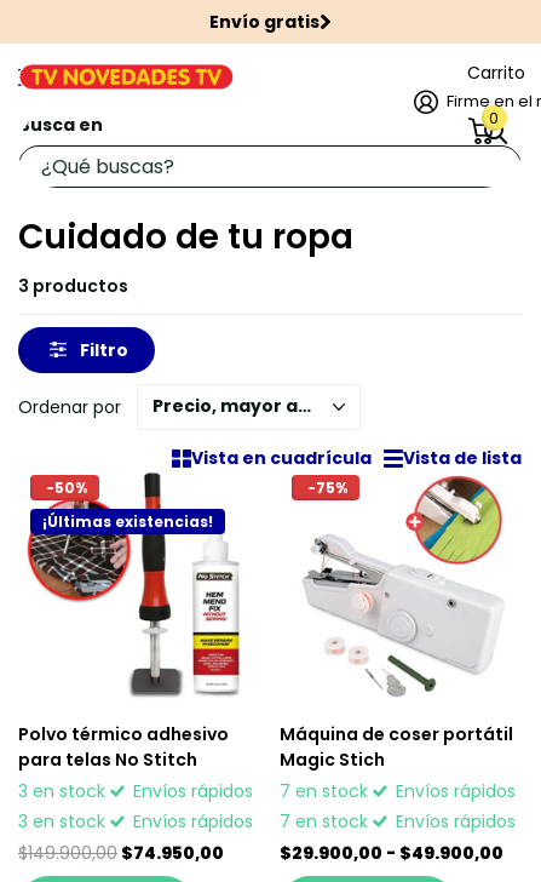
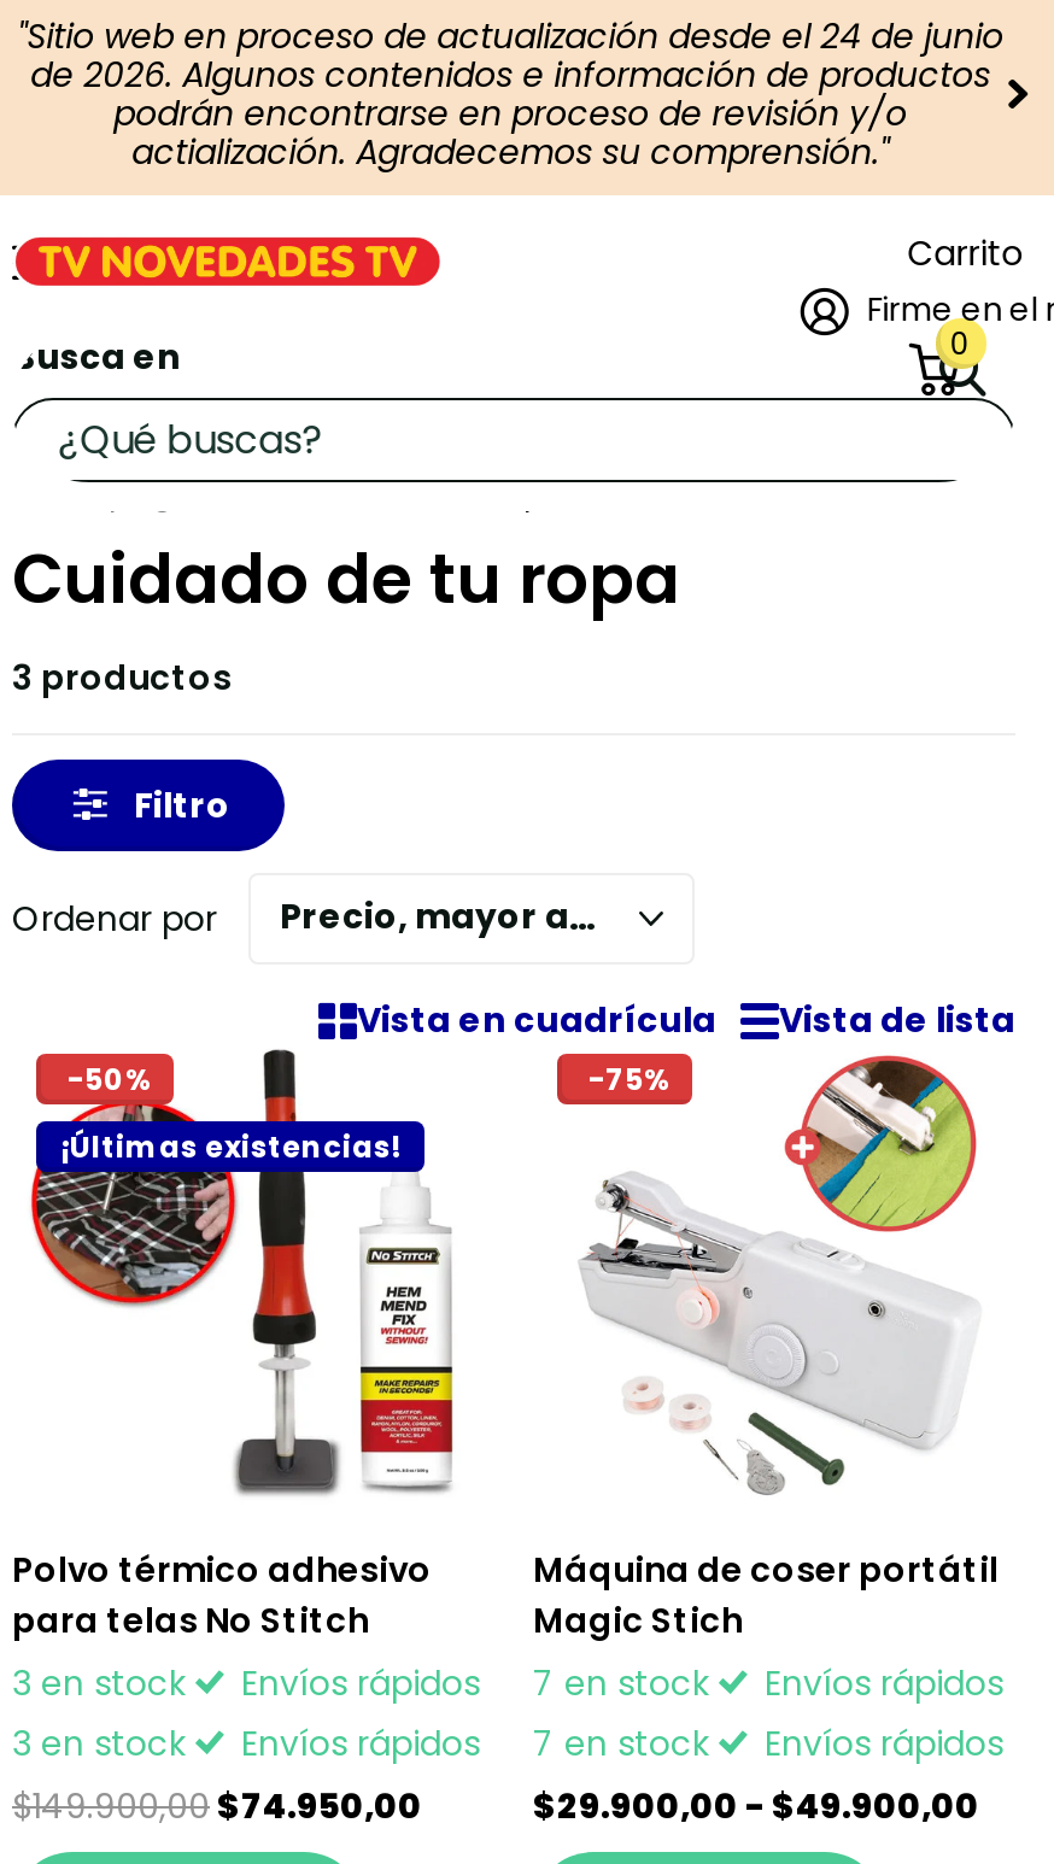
- Envío gratis
+ "Sitio web en proceso de actualización desde el 24 de junio
+ de 2026. Algunos contenidos e información de productos
+ podrán encontrarse en proceso de revisión y/o
+ actialización. Agradecemos su comprensión."
